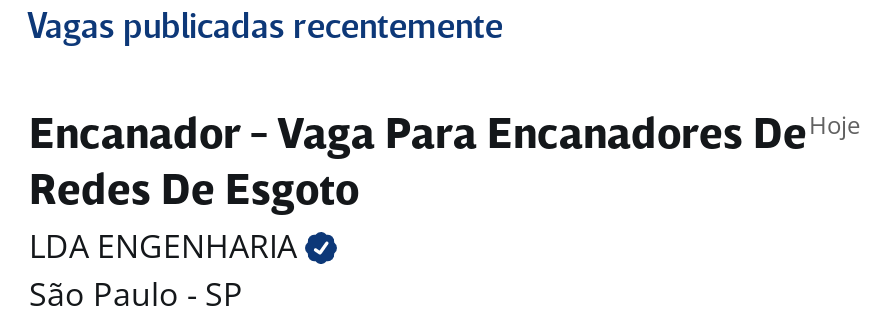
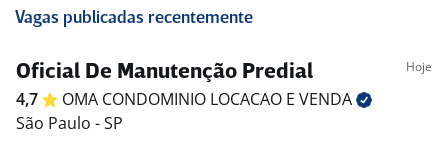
- Encanador - Vaga Para Encanadores De
- Redes De Esgoto
+ Oficial De Manutenção Predial

- LDA ENGENHARIA
+ 4,7
+ OMA CONDOMINIO LOCACAO E VENDA
